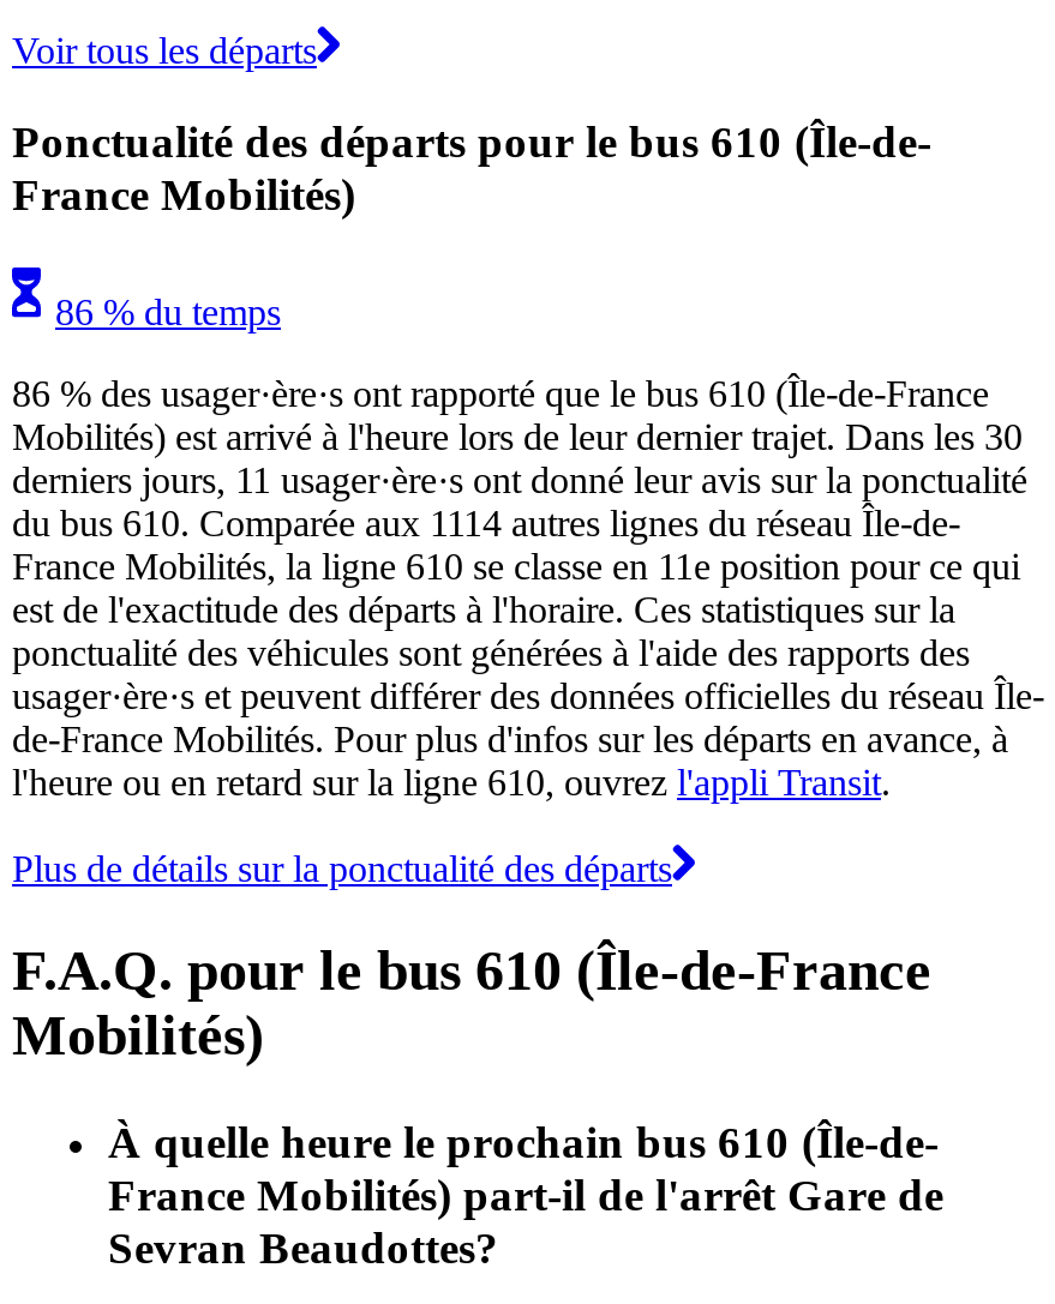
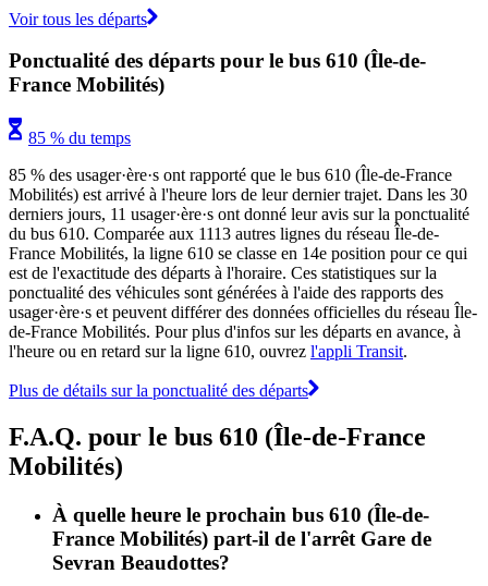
- 86 % du temps
+ 85 % du temps

- 86 % des usager·ère·s ont rapporté que le bus 610 (Île-de-France
+ 85 % des usager·ère·s ont rapporté que le bus 610 (Île-de-France

- du bus 610. Comparée aux 1114 autres lignes du réseau Île-de-
+ du bus 610. Comparée aux 1113 autres lignes du réseau Île-de-

- France Mobilités, la ligne 610 se classe en 11e position pour ce qui
+ France Mobilités, la ligne 610 se classe en 14e position pour ce qui
